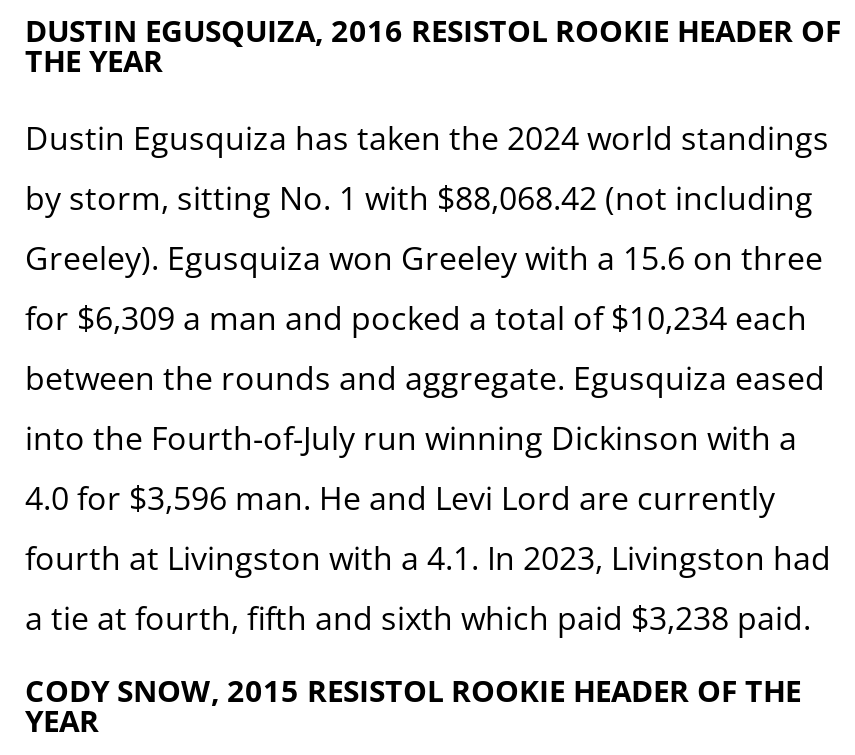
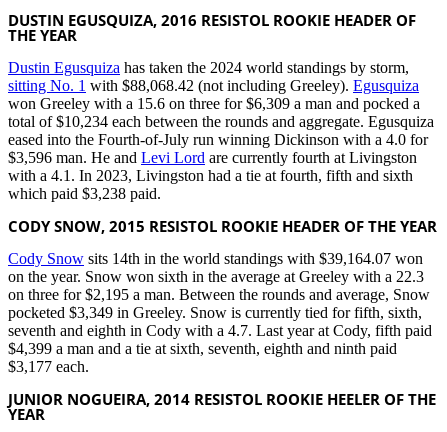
- Dustin Egusquiza has taken the 2024 world standings
- by storm, sitting No. 1 with $88,068.42 (not including
- Greeley). Egusquiza won Greeley with a 15.6 on three
- for $6,309 a man and pocked a total of $10,234 each
- between the rounds and aggregate. Egusquiza eased
- into the Fourth-of-July run winning Dickinson with a
- 4.0 for $3,596 man. He and Levi Lord are currently
- fourth at Livingston with a 4.1. In 2023, Livingston had
- a tie at fourth, fifth and sixth which paid $3,238 paid.
- CODY SNOW, 2015 RESISTOL ROOKIE HEADER OF THE
+ Dustin Egusquiza has taken the 2024 world standings by storm,
+ sitting No. 1 with $88,068.42 (not including Greeley). Egusquiza
+ won Greeley with a 15.6 on three for $6,309 a man and pocked a
+ total of $10,234 each between the rounds and aggregate. Egusquiza
+ eased into the Fourth-of-July run winning Dickinson with a 4.0 for
+ $3,596 man. He and Levi Lord are currently fourth at Livingston
+ with a 4.1. In 2023, Livingston had a tie at fourth, fifth and sixth
+ which paid $3,238 paid.
+ CODY SNOW, 2015 RESISTOL ROOKIE HEADER OF THE YEAR
+ Cody Snow sits 14th in the world standings with $39,164.07 won
+ on the year. Snow won sixth in the average at Greeley with a 22.3
+ on three for $2,195 a man. Between the rounds and average, Snow
+ pocketed $3,349 in Greeley. Snow is currently tied for fifth, sixth,
+ seventh and eighth in Cody with a 4.7. Last year at Cody, fifth paid
+ $4,399 a man and a tie at sixth, seventh, eighth and ninth paid
+ $3,177 each.
+ JUNIOR NOGUEIRA, 2014 RESISTOL ROOKIE HEELER OF THE
